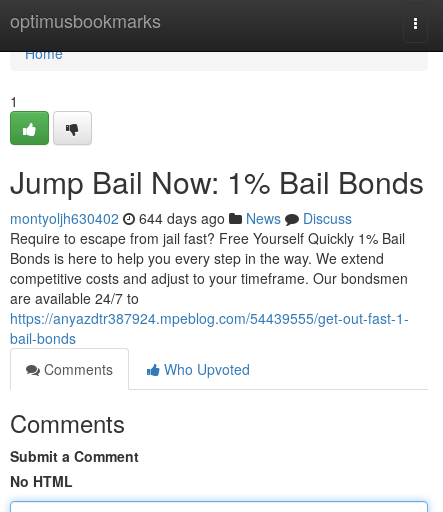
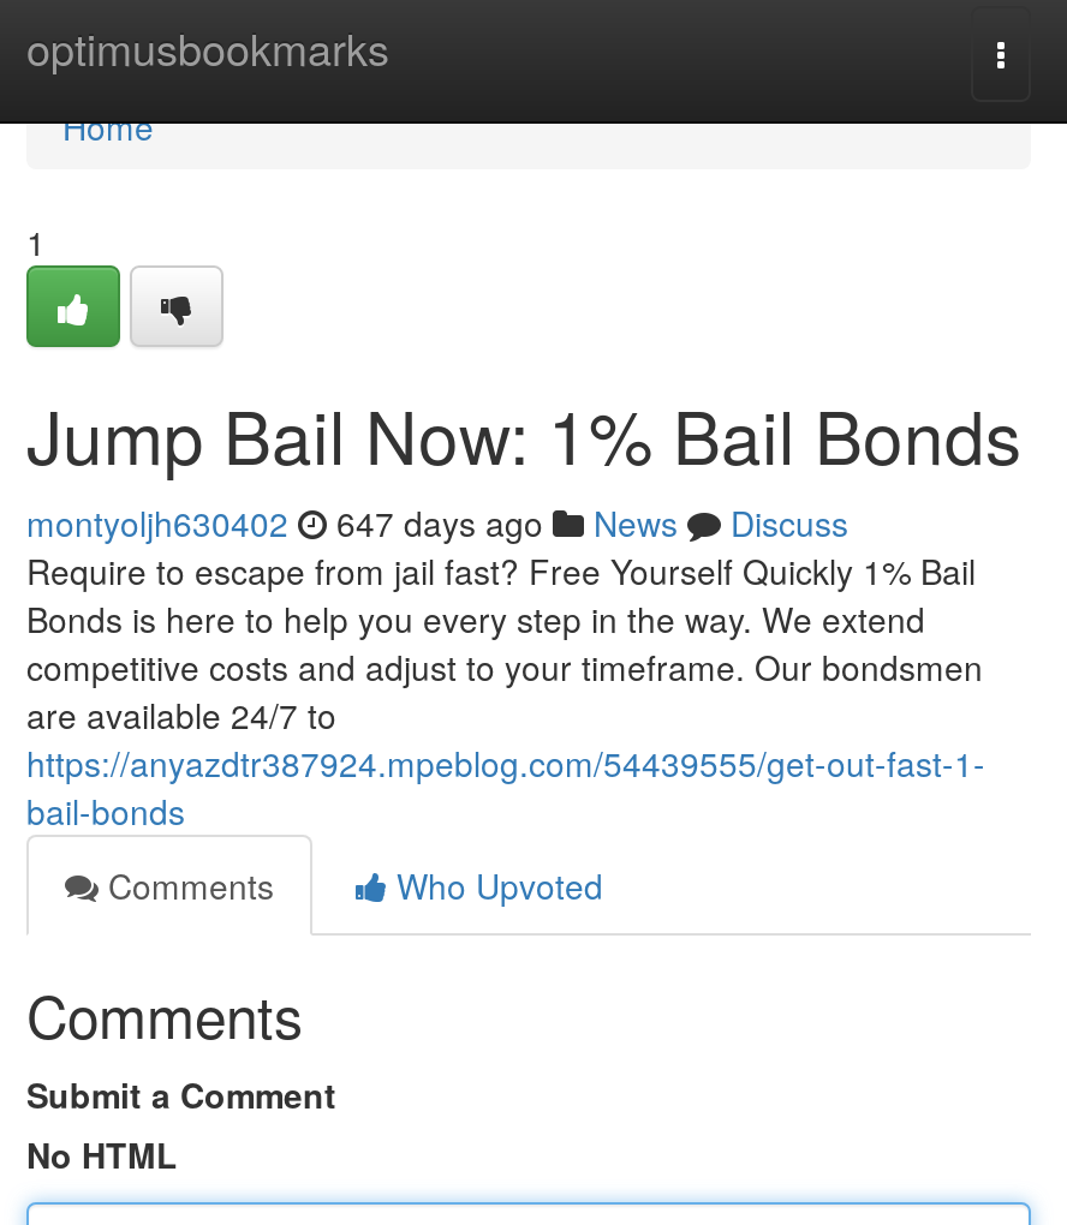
- montyoljh630402 644 days ago News Discuss
+ montyoljh630402 647 days ago News Discuss
